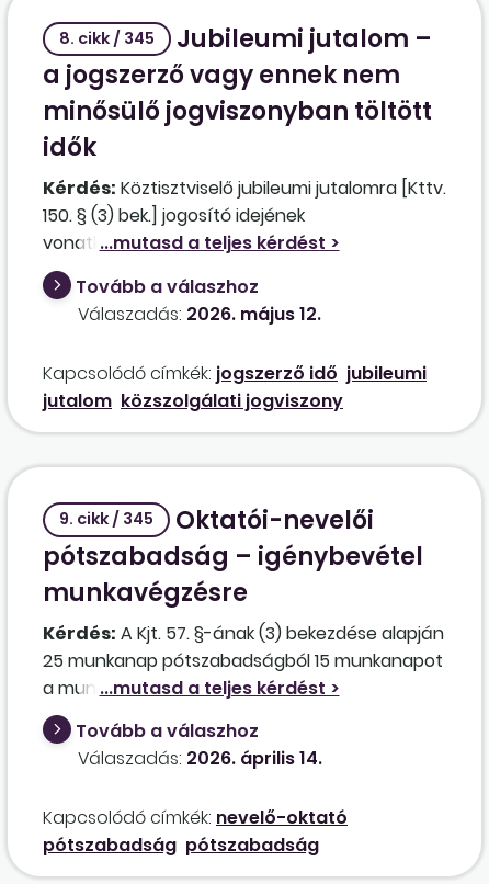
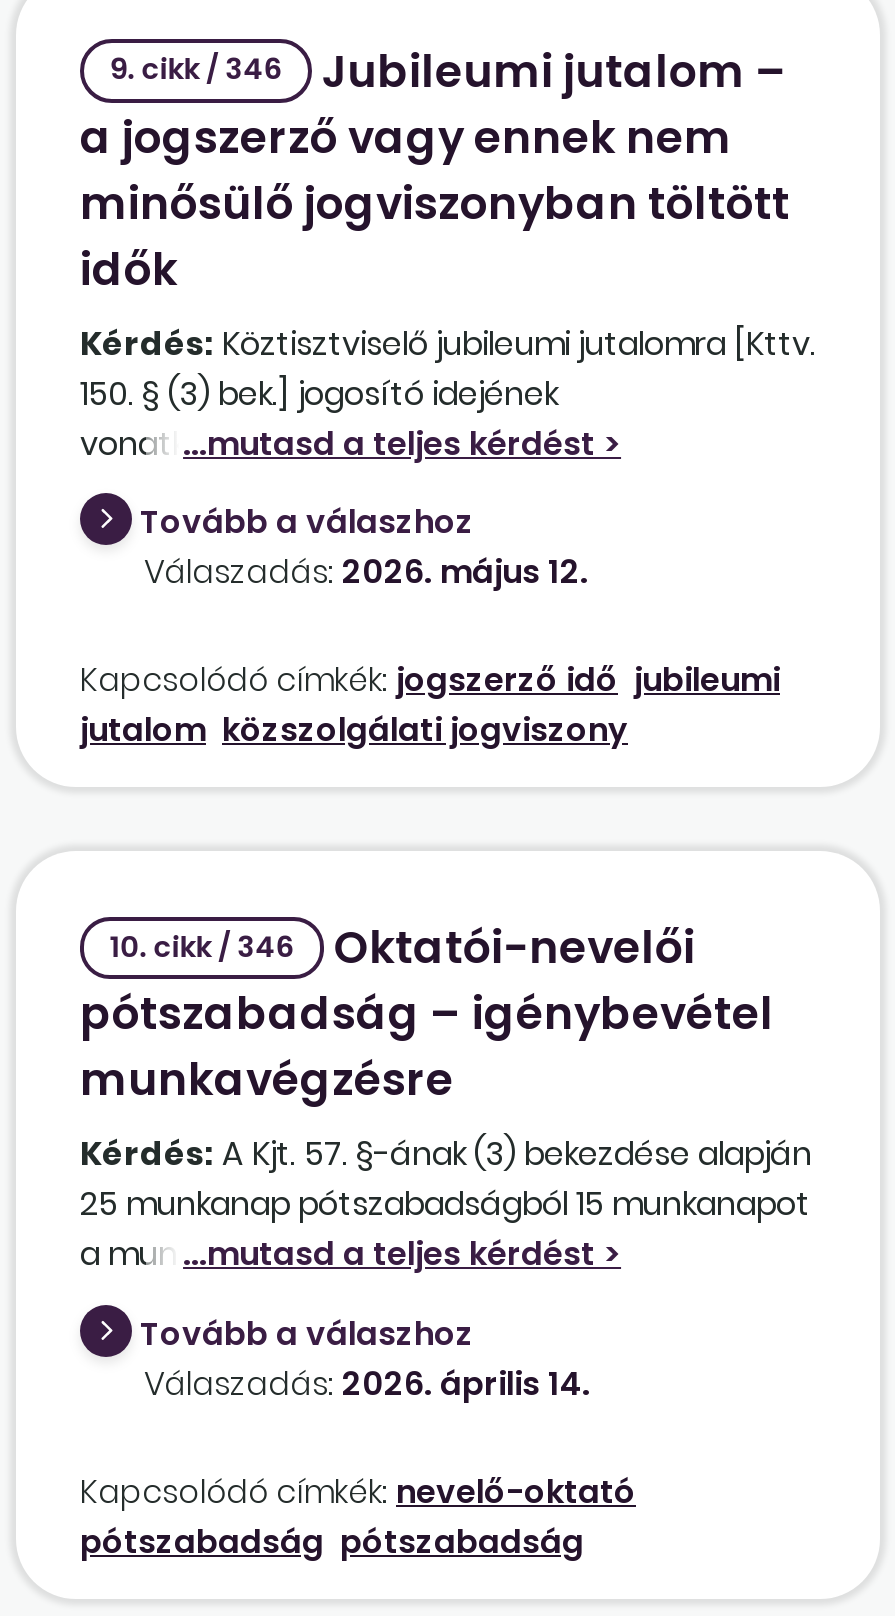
- 8. cikk / 345 Jubileumi jutalom –
+ 9. cikk / 346 Jubileumi jutalom –

- 9. cikk / 345 Oktatói-nevelői
+ 10. cikk / 346 Oktatói-nevelői
